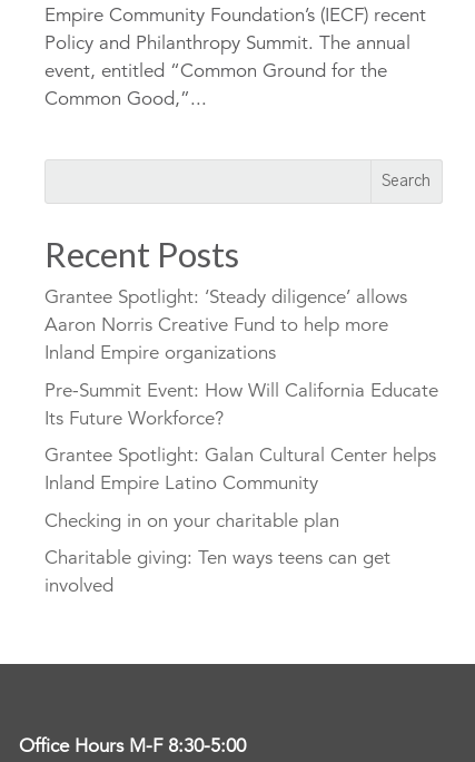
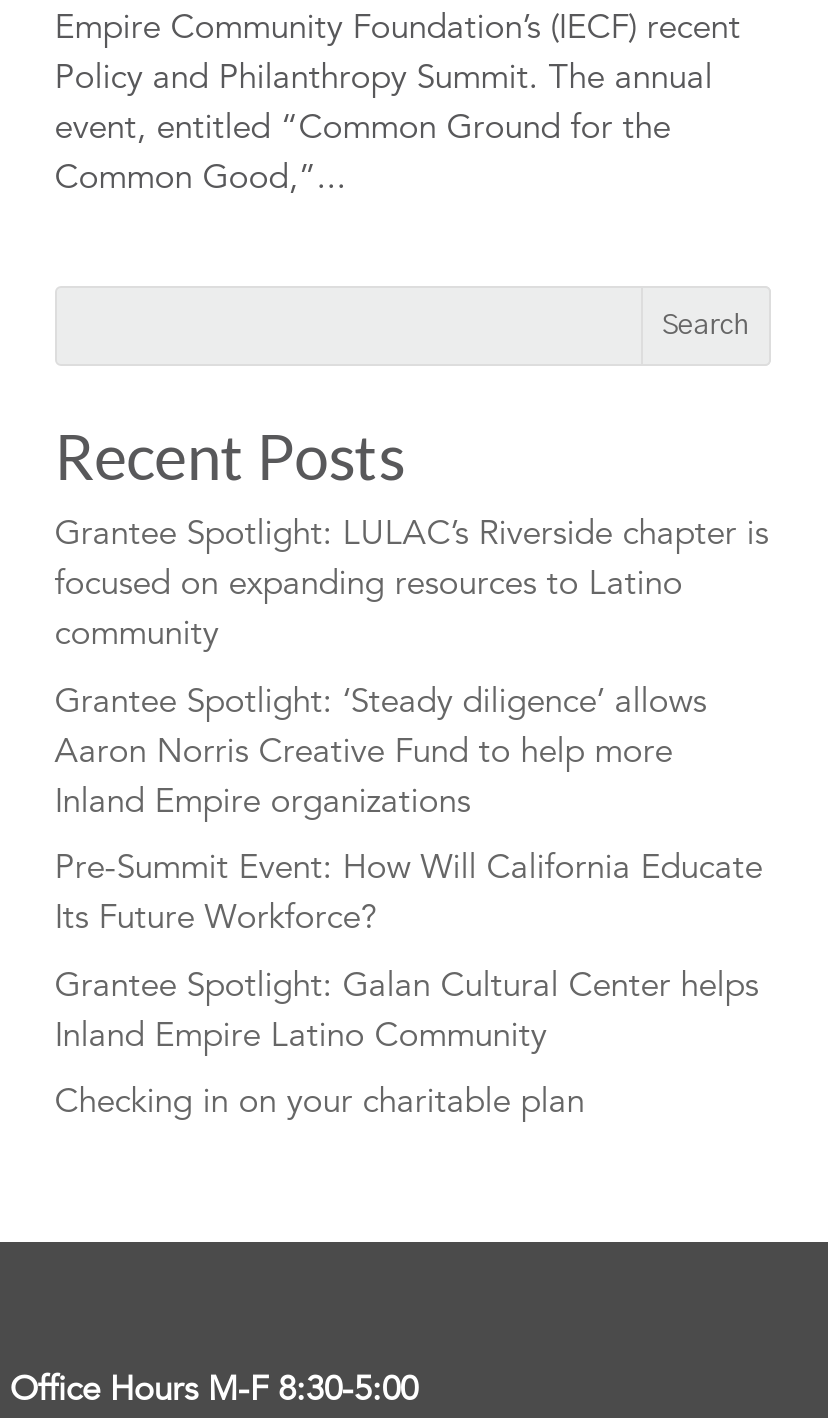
+ Grantee Spotlight: LULAC’s Riverside chapter is
+ focused on expanding resources to Latino
+ community

moved down: Grantee Spotlight: ‘Steady diligence’ allows | Aaron Norris Creative Fund to help more | Inland Empire organizations | Pre-Summit Event: How Will California Educate | Its Future Workforce? | Grantee Spotlight: Galan Cultural Center helps | Inland Empire Latino Community | Checking in on your charitable plan

- Charitable giving: Ten ways teens can get
- involved
